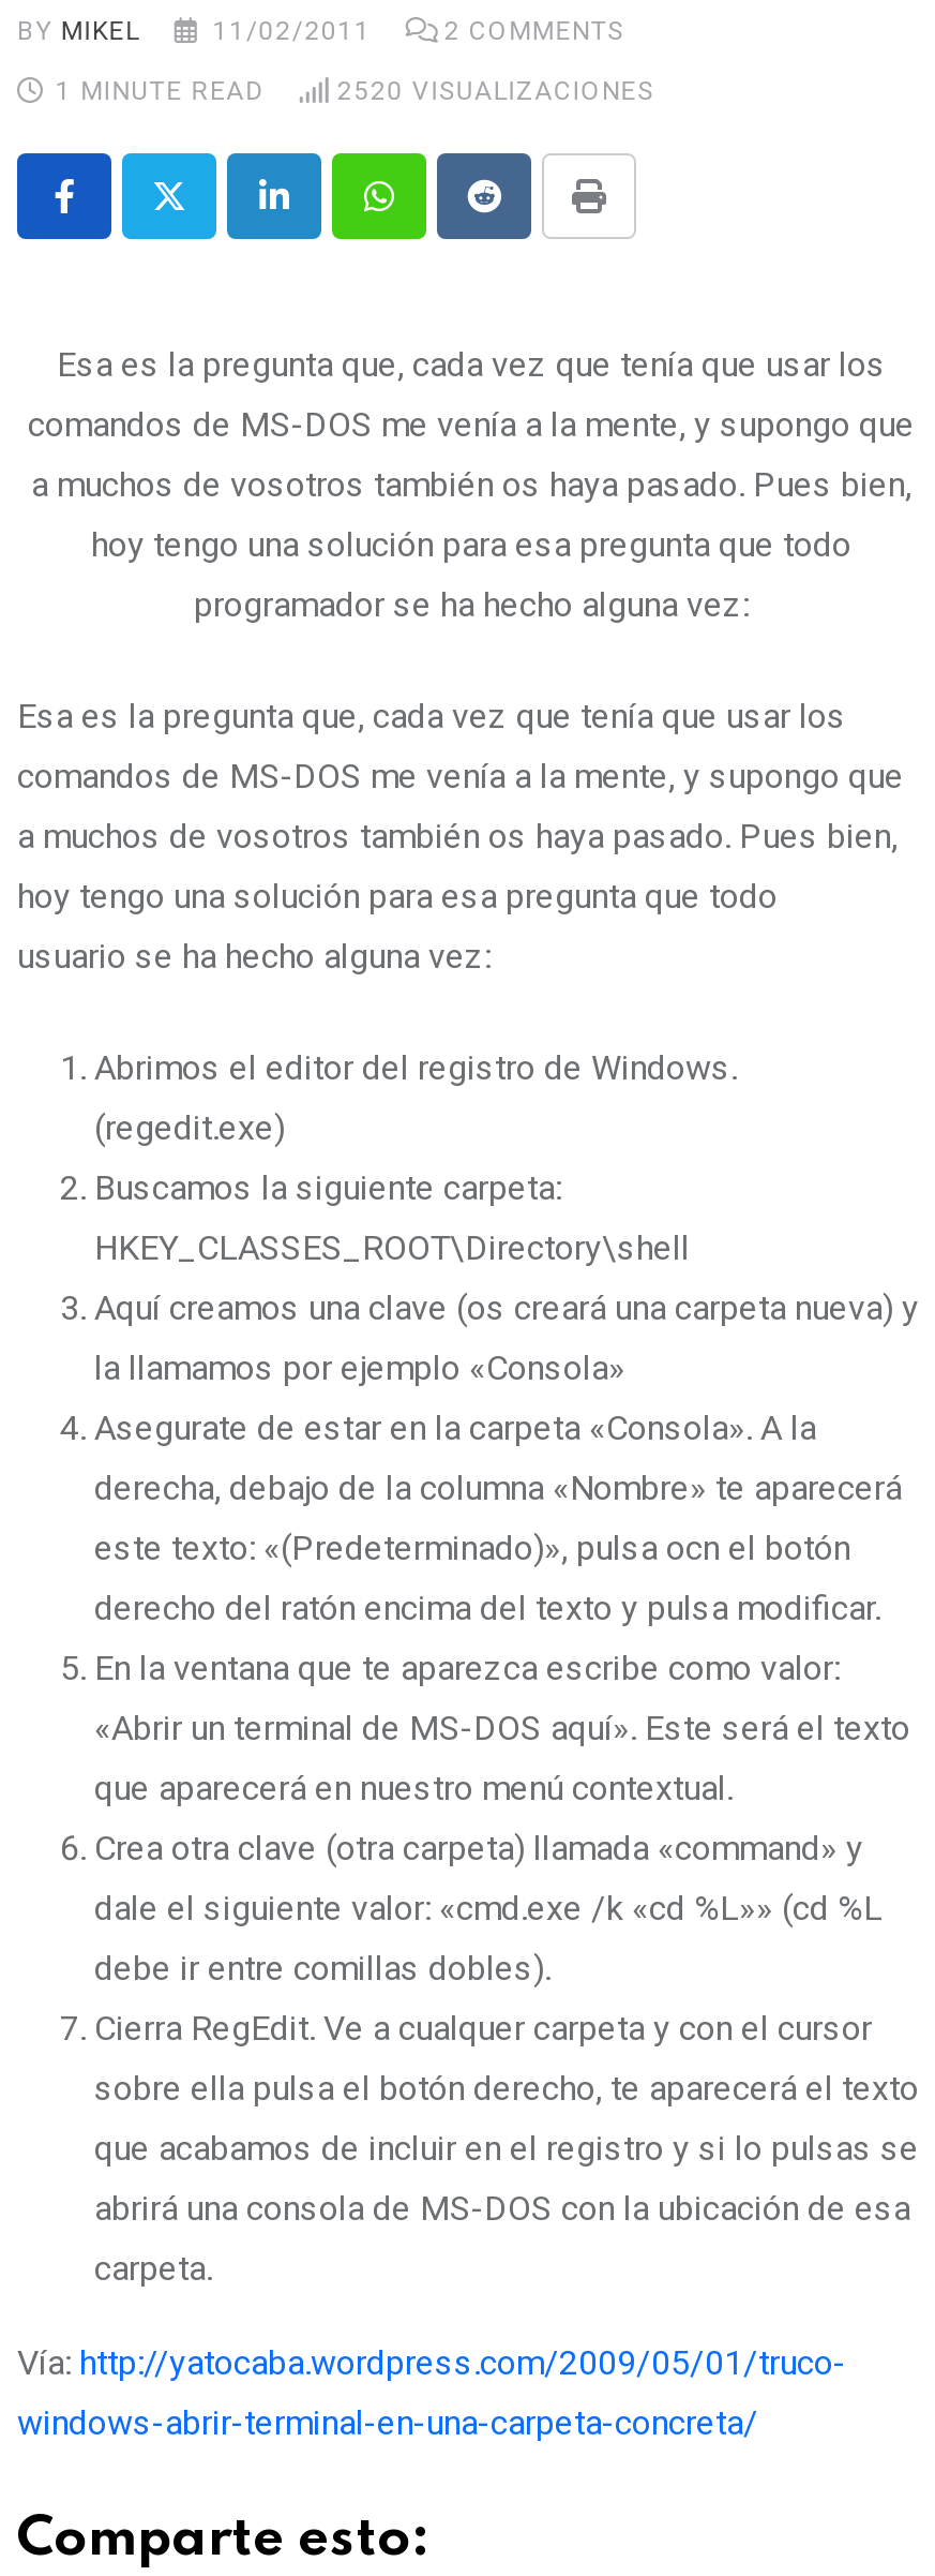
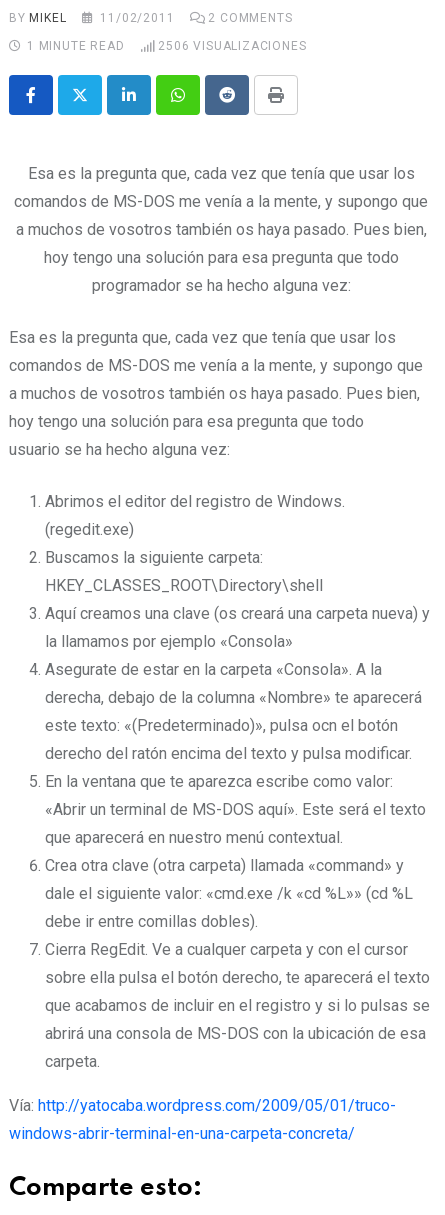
- 2520 VISUALIZACIONES
+ 2506 VISUALIZACIONES
